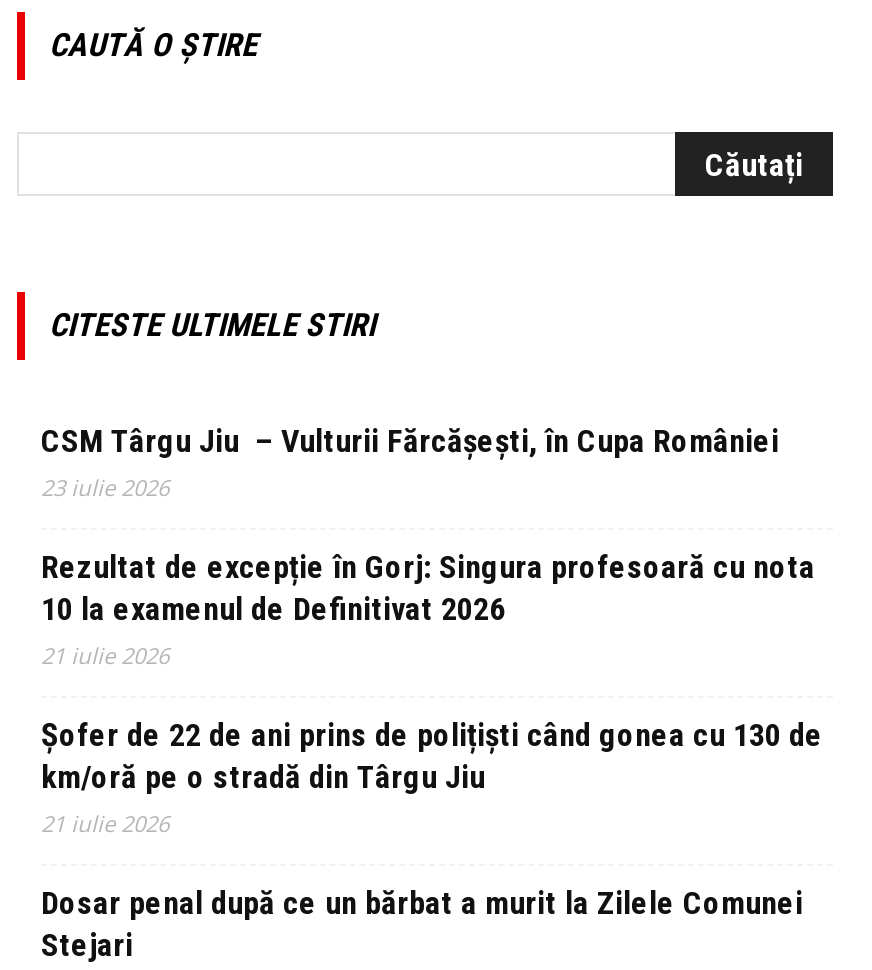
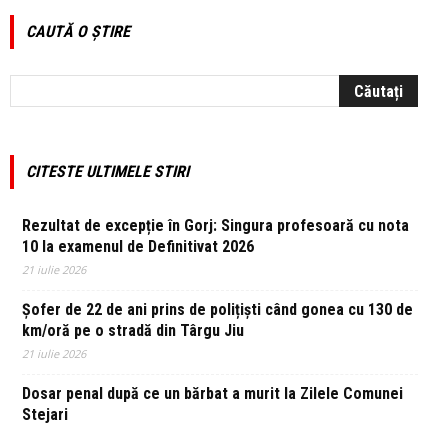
- CSM Târgu Jiu – Vulturii Fărcășești, în Cupa României
- 23 iulie 2026
